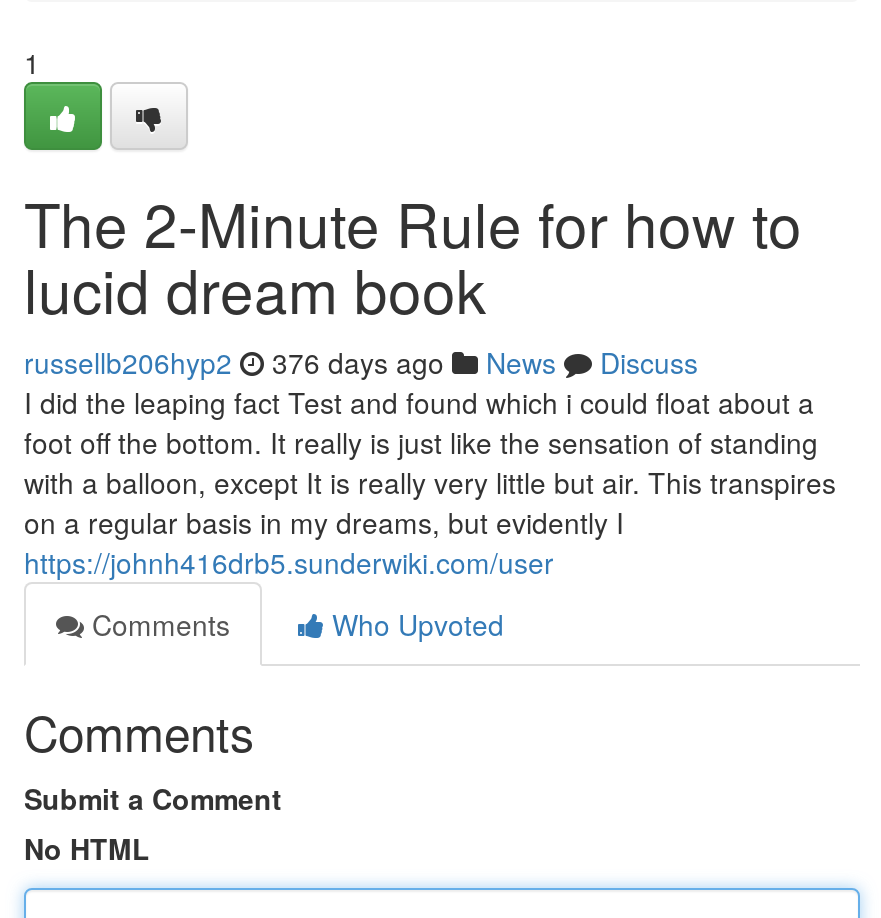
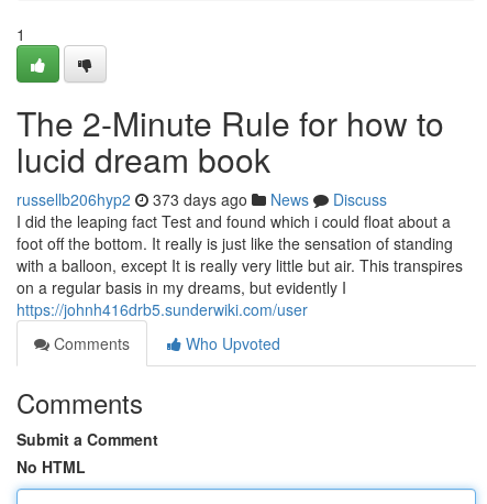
- russellb206hyp2 376 days ago News Discuss
+ russellb206hyp2 373 days ago News Discuss
